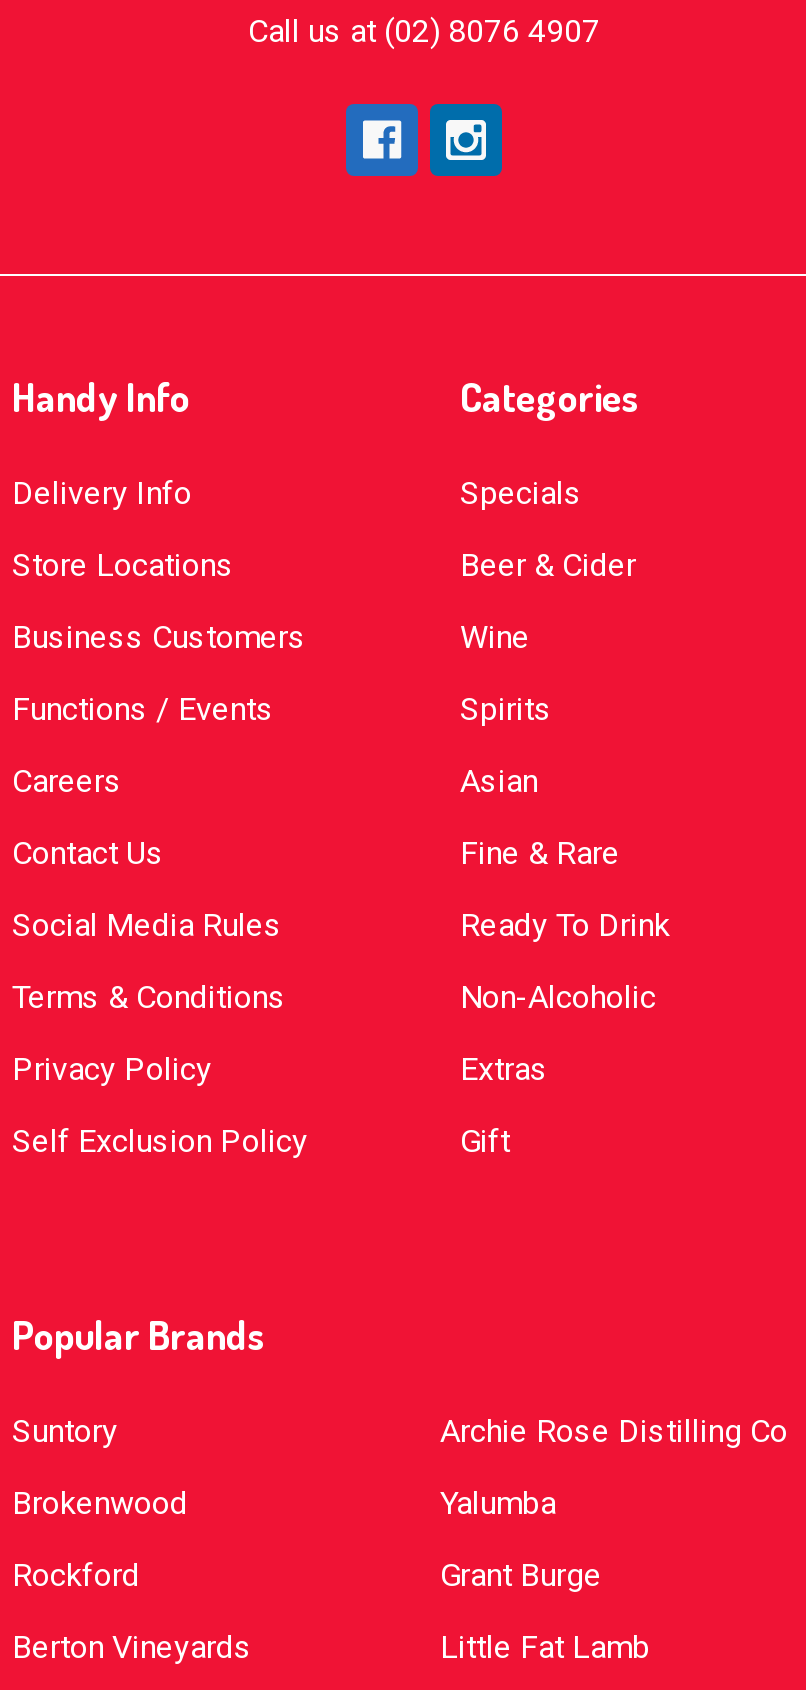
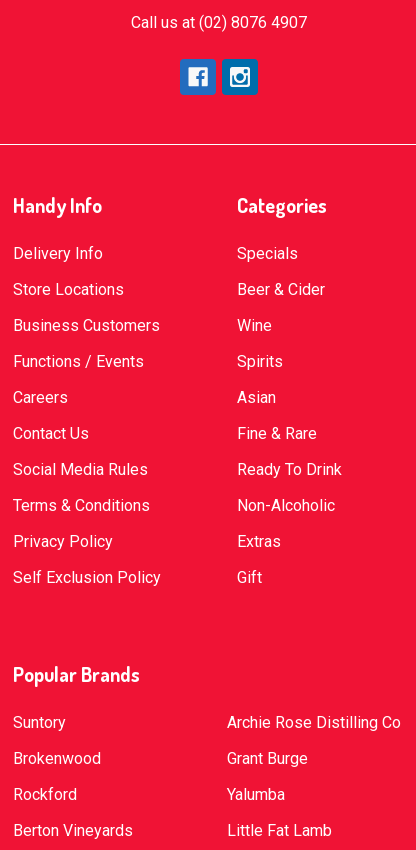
moved down: Yalumba

moved up: Grant Burge
